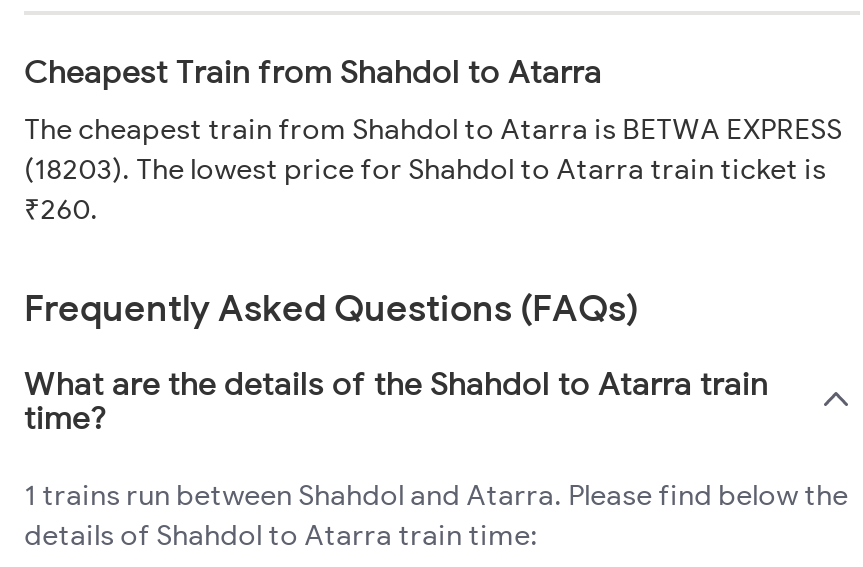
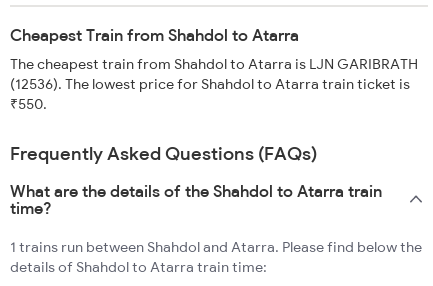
- The cheapest train from Shahdol to Atarra is BETWA EXPRESS
+ The cheapest train from Shahdol to Atarra is LJN GARIBRATH

- (18203). The lowest price for Shahdol to Atarra train ticket is
+ (12536). The lowest price for Shahdol to Atarra train ticket is

- ₹260.
+ ₹550.
